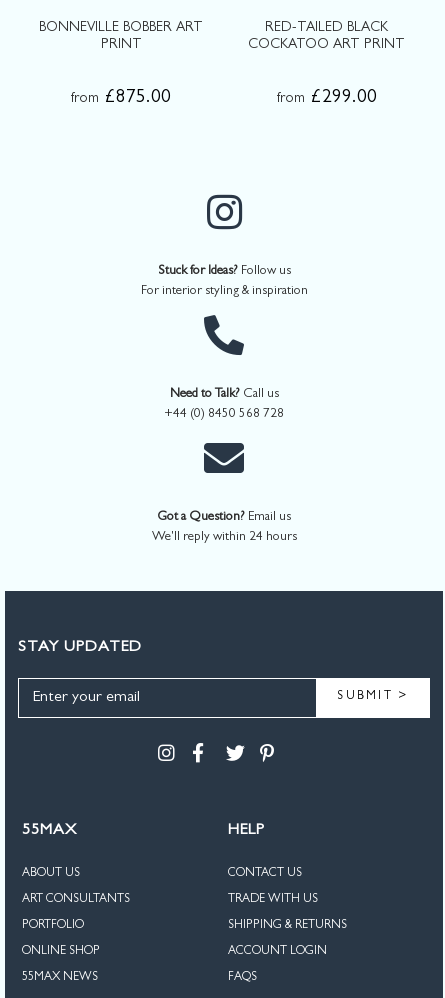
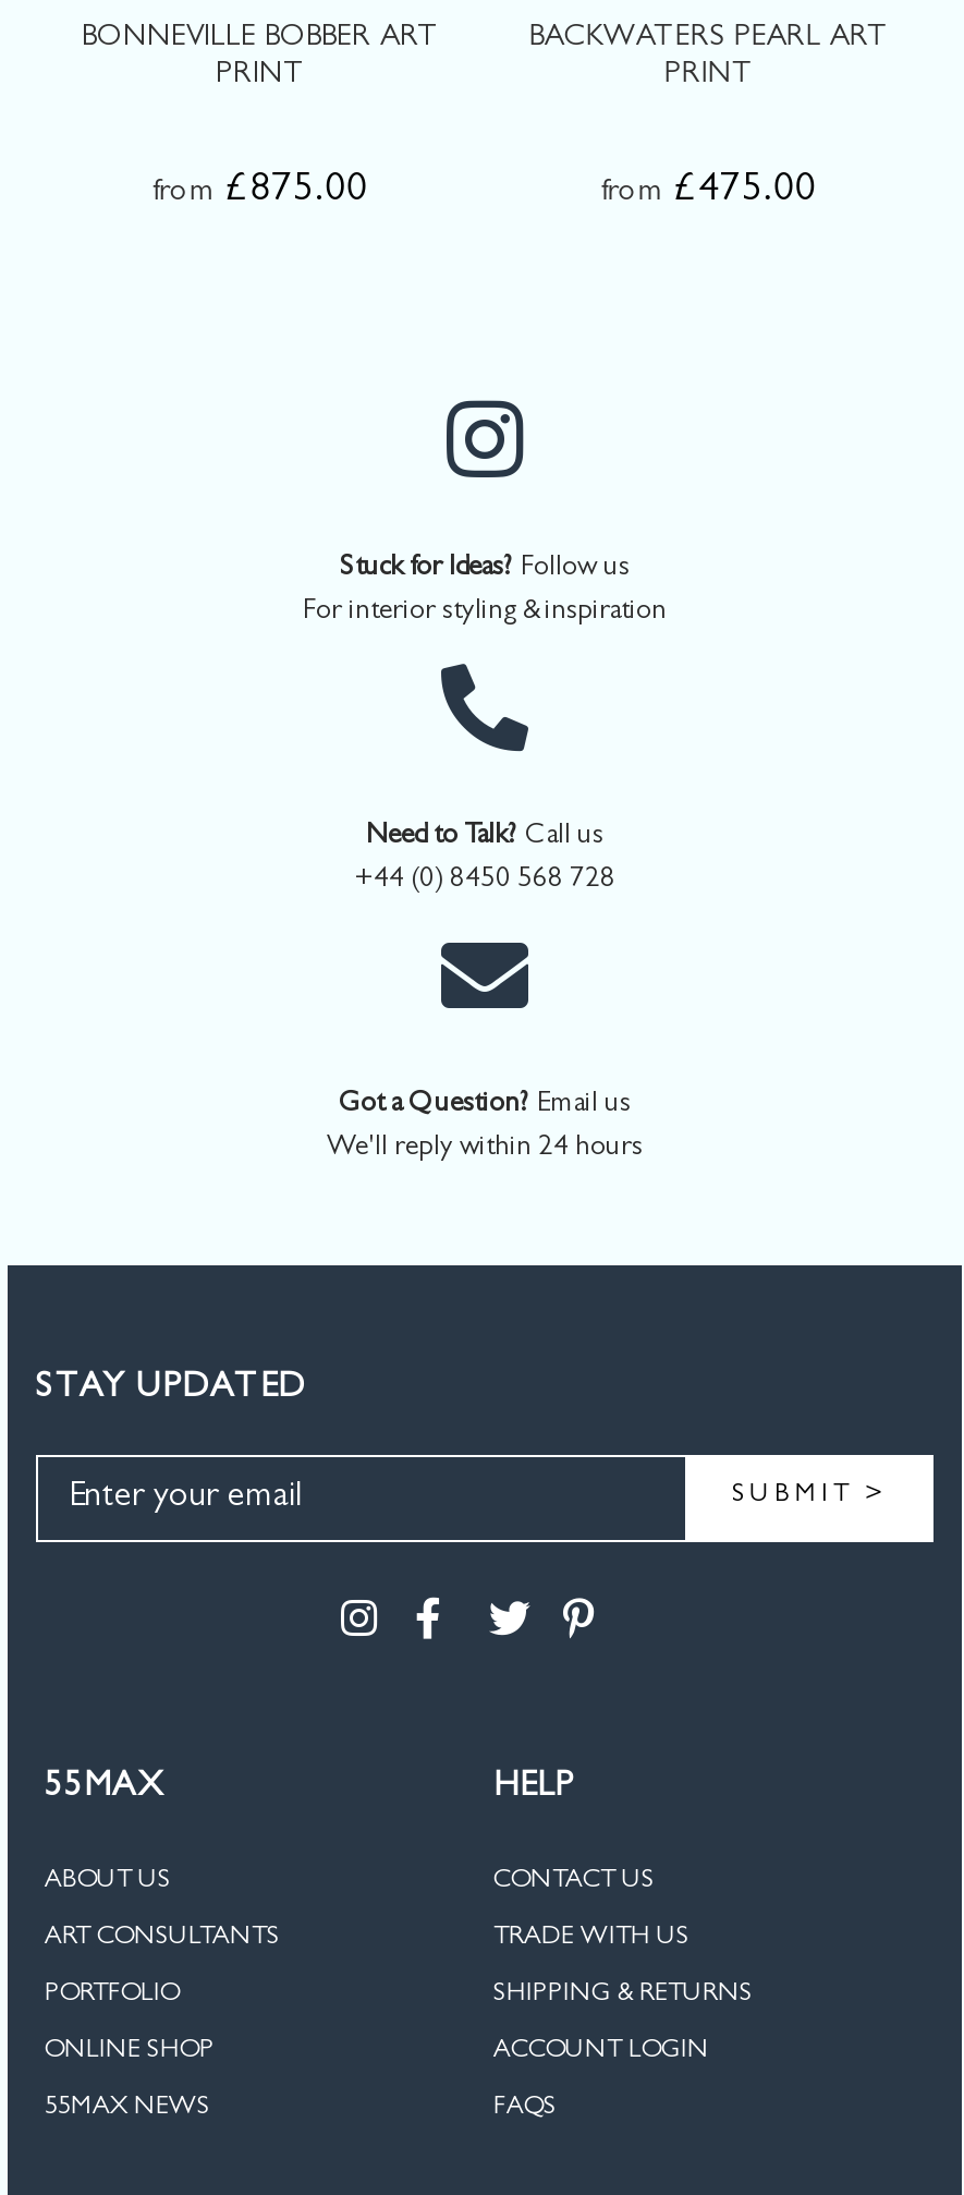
- RED-TAILED BLACK
- COCKATOO ART PRINT
+ BACKWATERS PEARL ART
+ PRINT

- from £299.00
+ from £475.00
